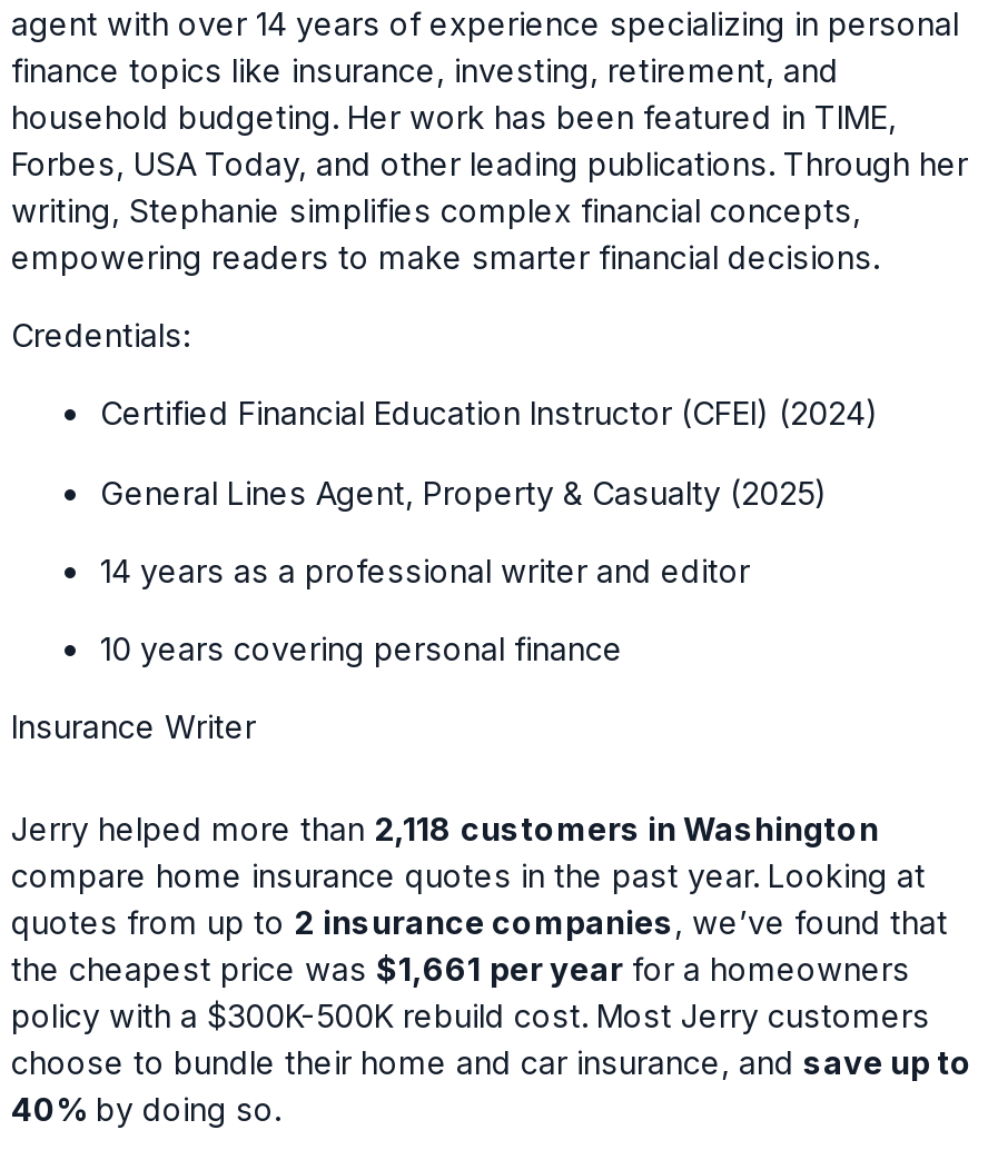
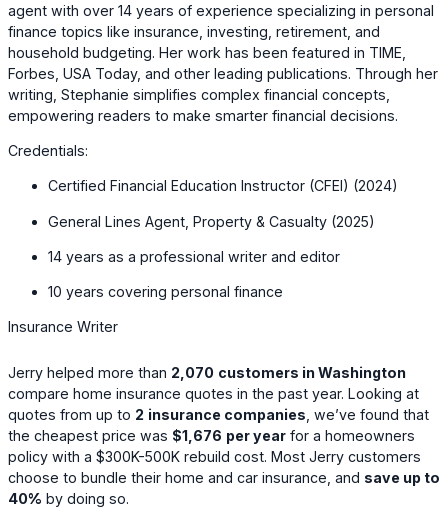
- Jerry helped more than 2,118 customers in Washington
+ Jerry helped more than 2,070 customers in Washington

- the cheapest price was $1,661 per year for a homeowners
+ the cheapest price was $1,676 per year for a homeowners
